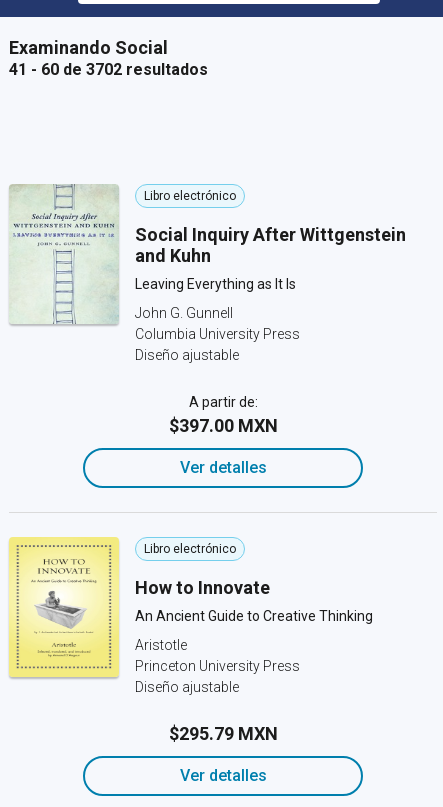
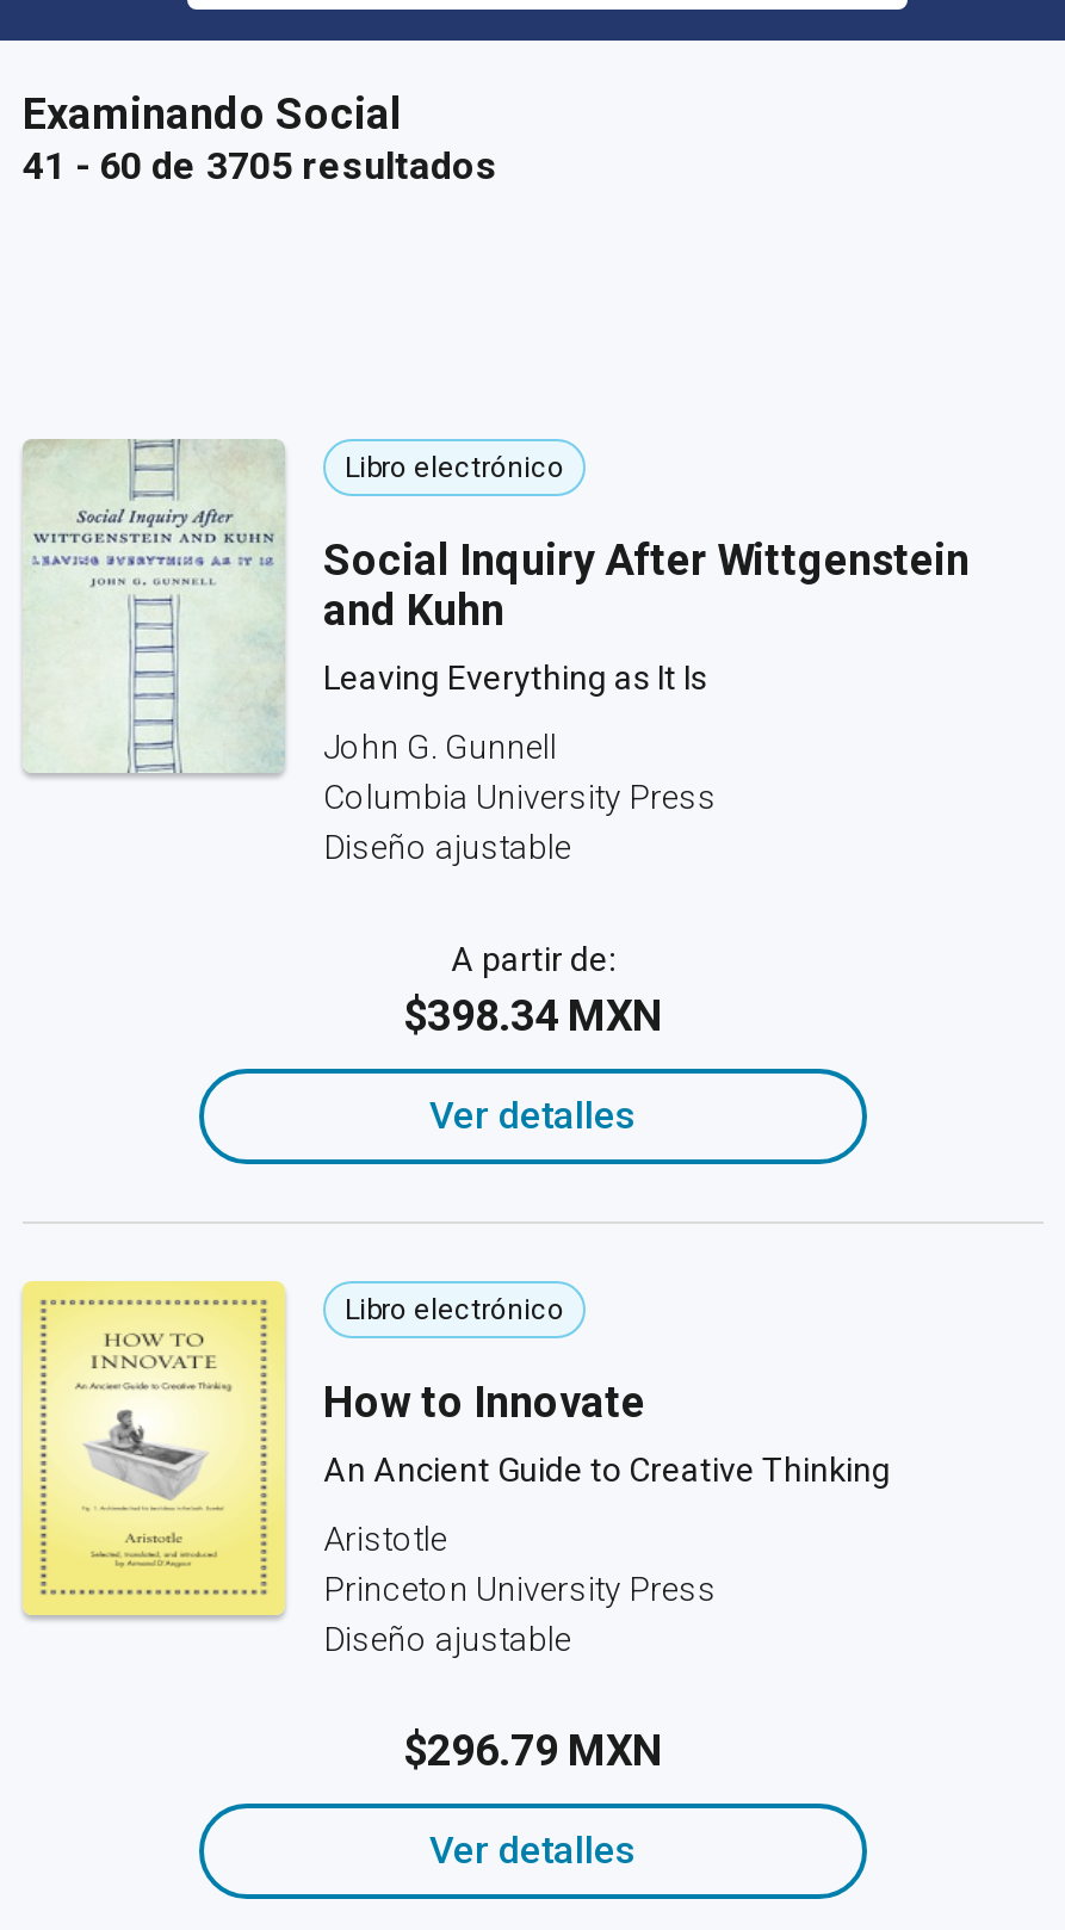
- 41 - 60 de 3702 resultados
+ 41 - 60 de 3705 resultados

- $397.00 MXN
+ $398.34 MXN

- $295.79 MXN
+ $296.79 MXN
